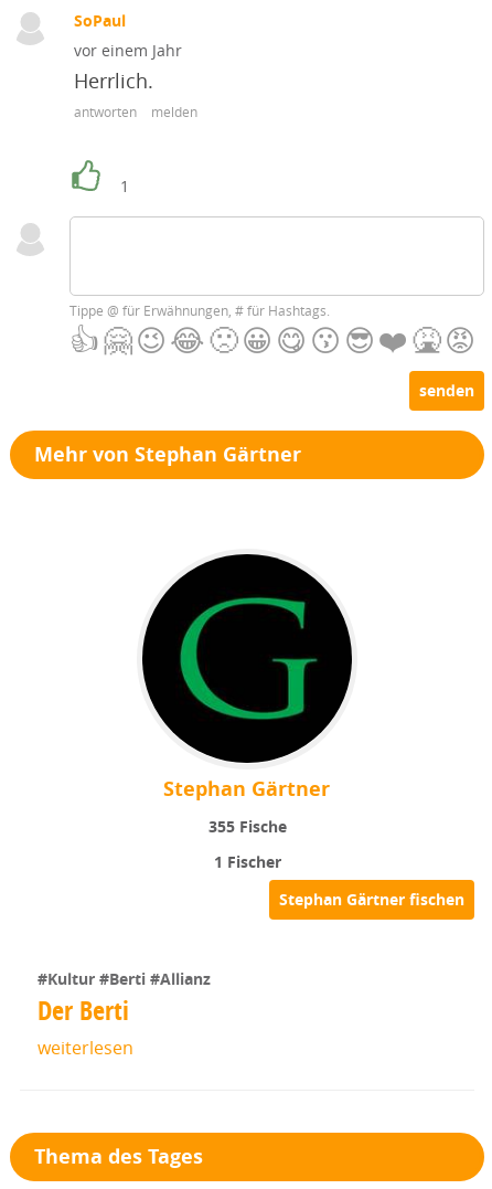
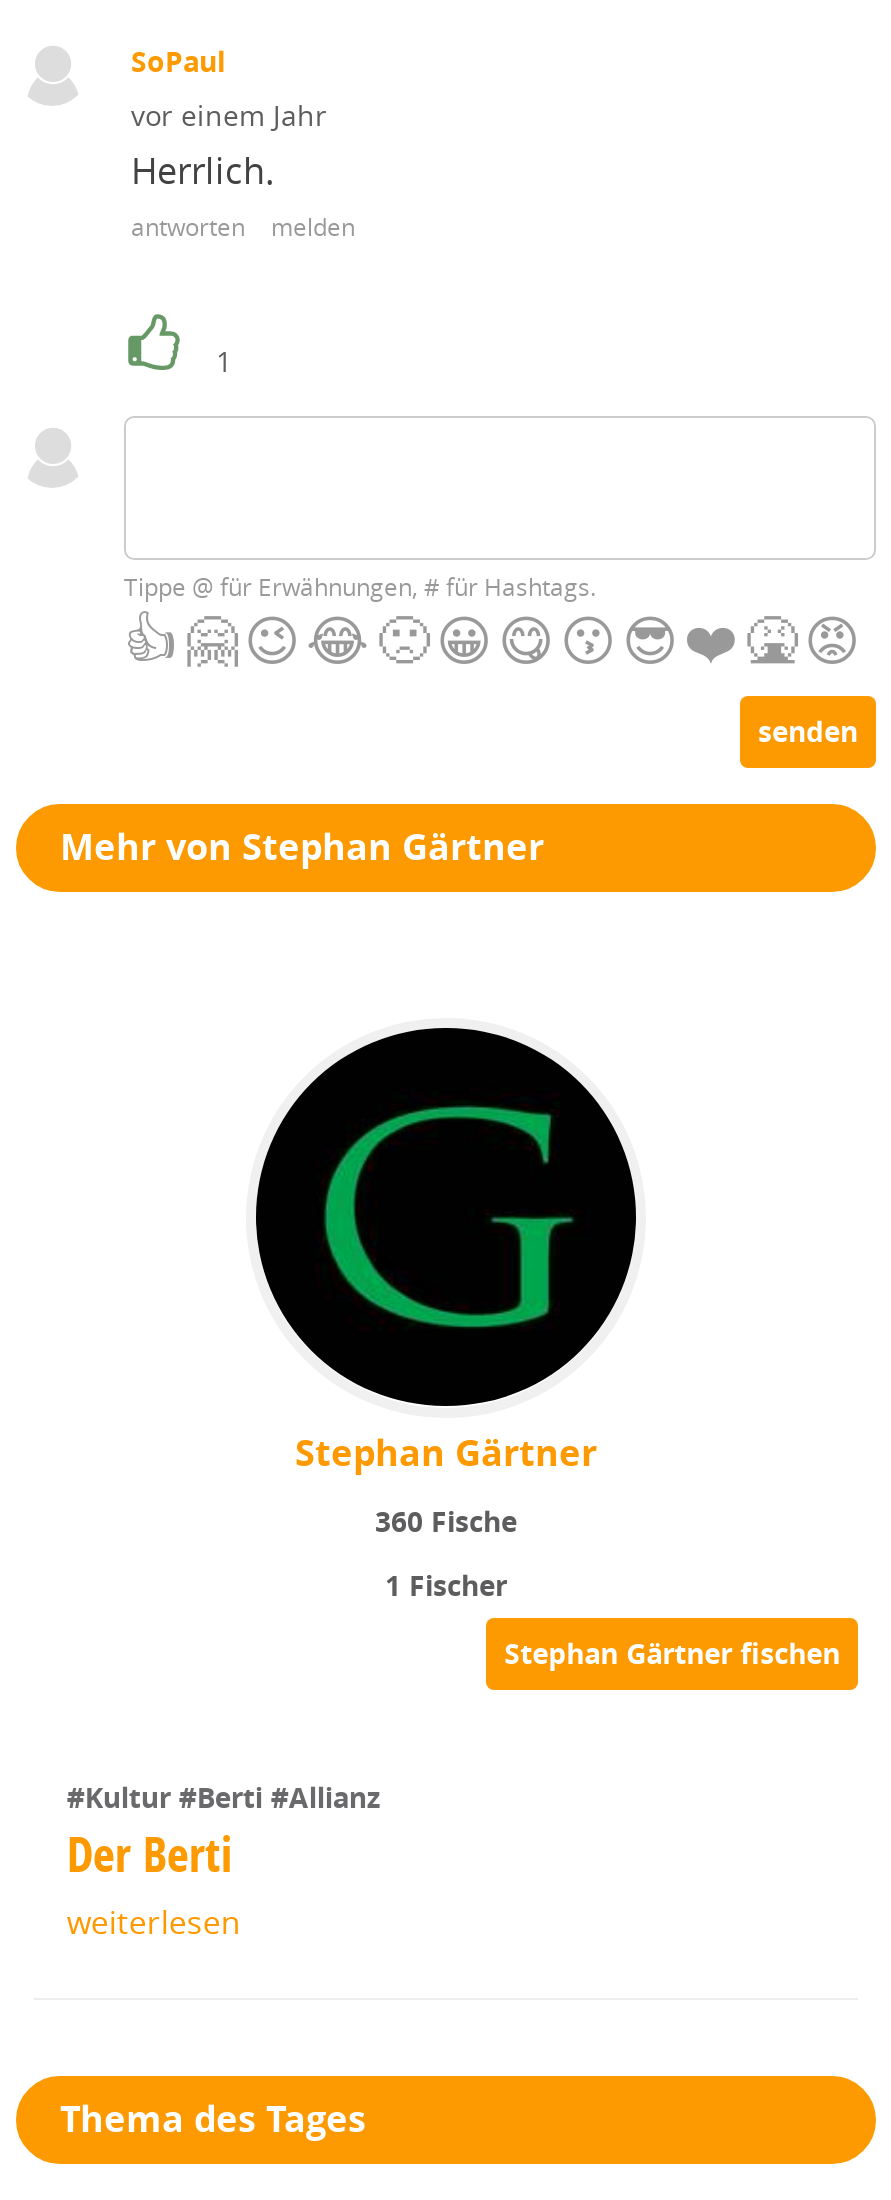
- 355 Fische
+ 360 Fische
